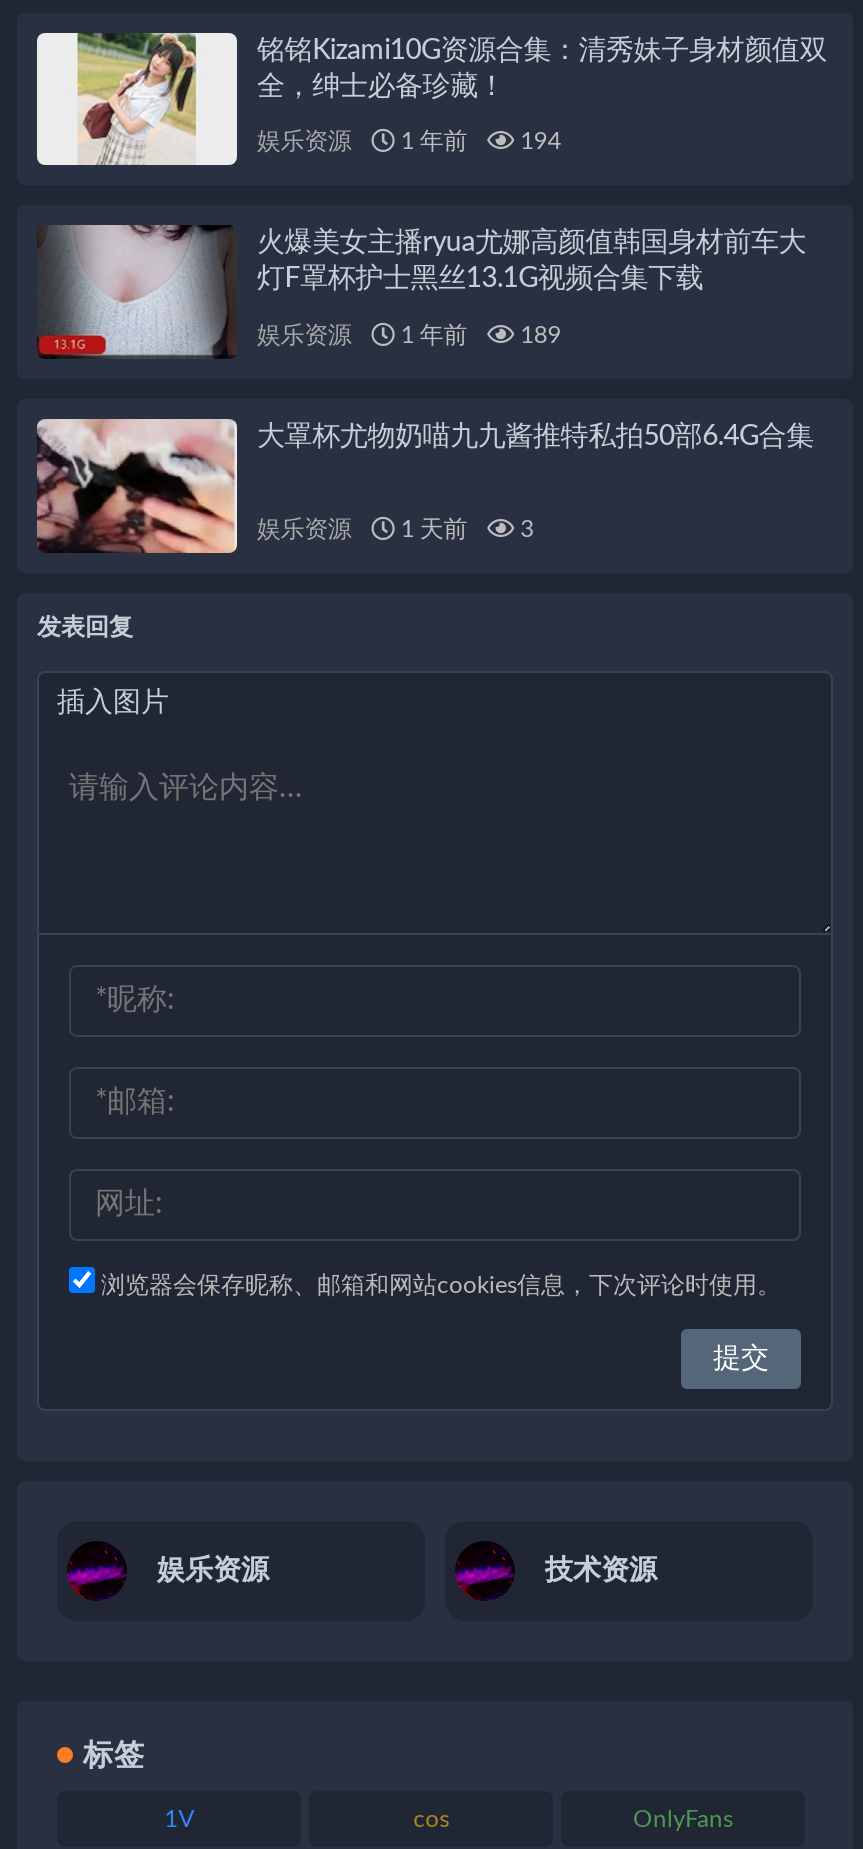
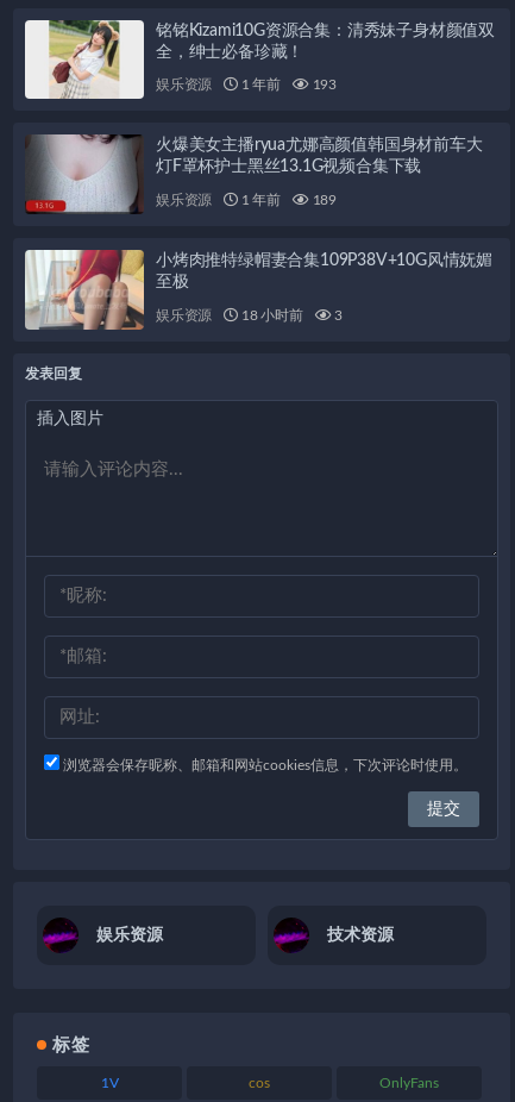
- 娱乐资源 1 年前 194
+ 娱乐资源 1 年前 193

- [image]
- 大罩杯尤物奶喵九九酱推特私拍50部6.4G合集
+ [image]
+ 小烤肉推特绿帽妻合集109P38V+10G风情妩媚
+ 至极

- 娱乐资源 1 天前 3
+ 娱乐资源 18 小时前 3
